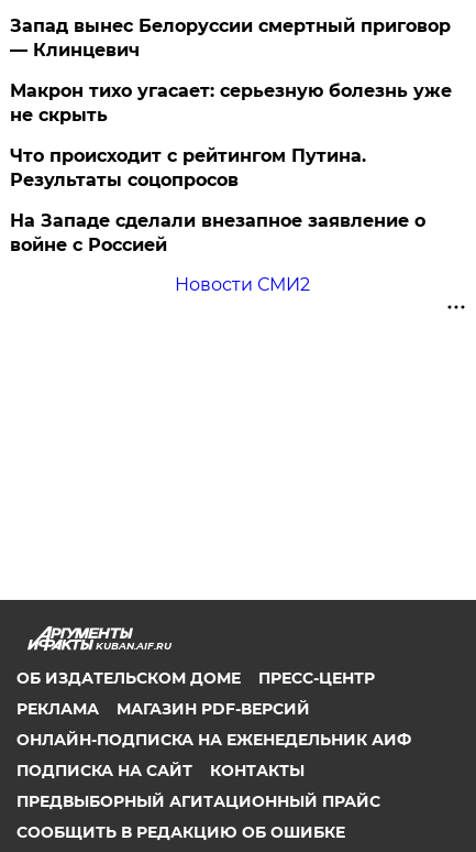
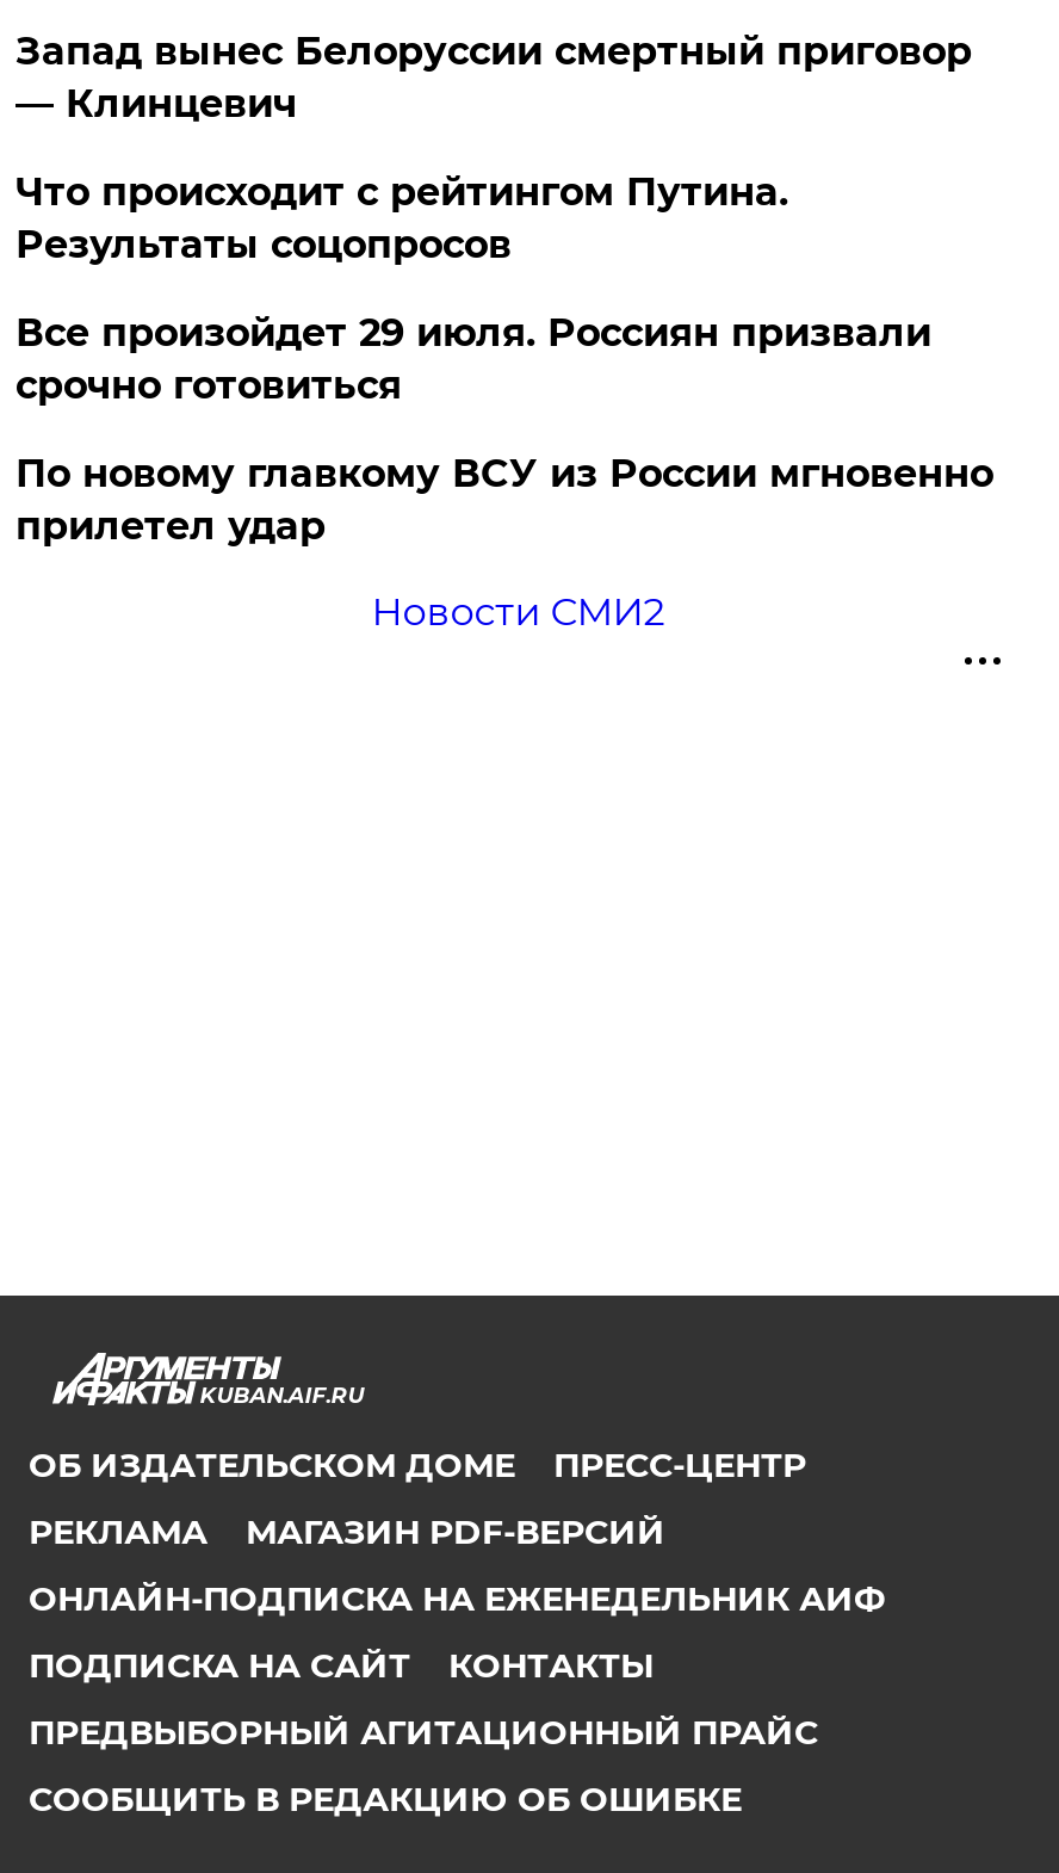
- Макрон тихо угасает: серьезную болезнь уже
- не скрыть

moved up: Что происходит с рейтингом Путина. | Результаты соцопросов

- На Западе сделали внезапное заявление о
- войне с Россией
+ Все произойдет 29 июля. Россиян призвали
+ срочно готовиться
+ По новому главкому ВСУ из России мгновенно
+ прилетел удар
